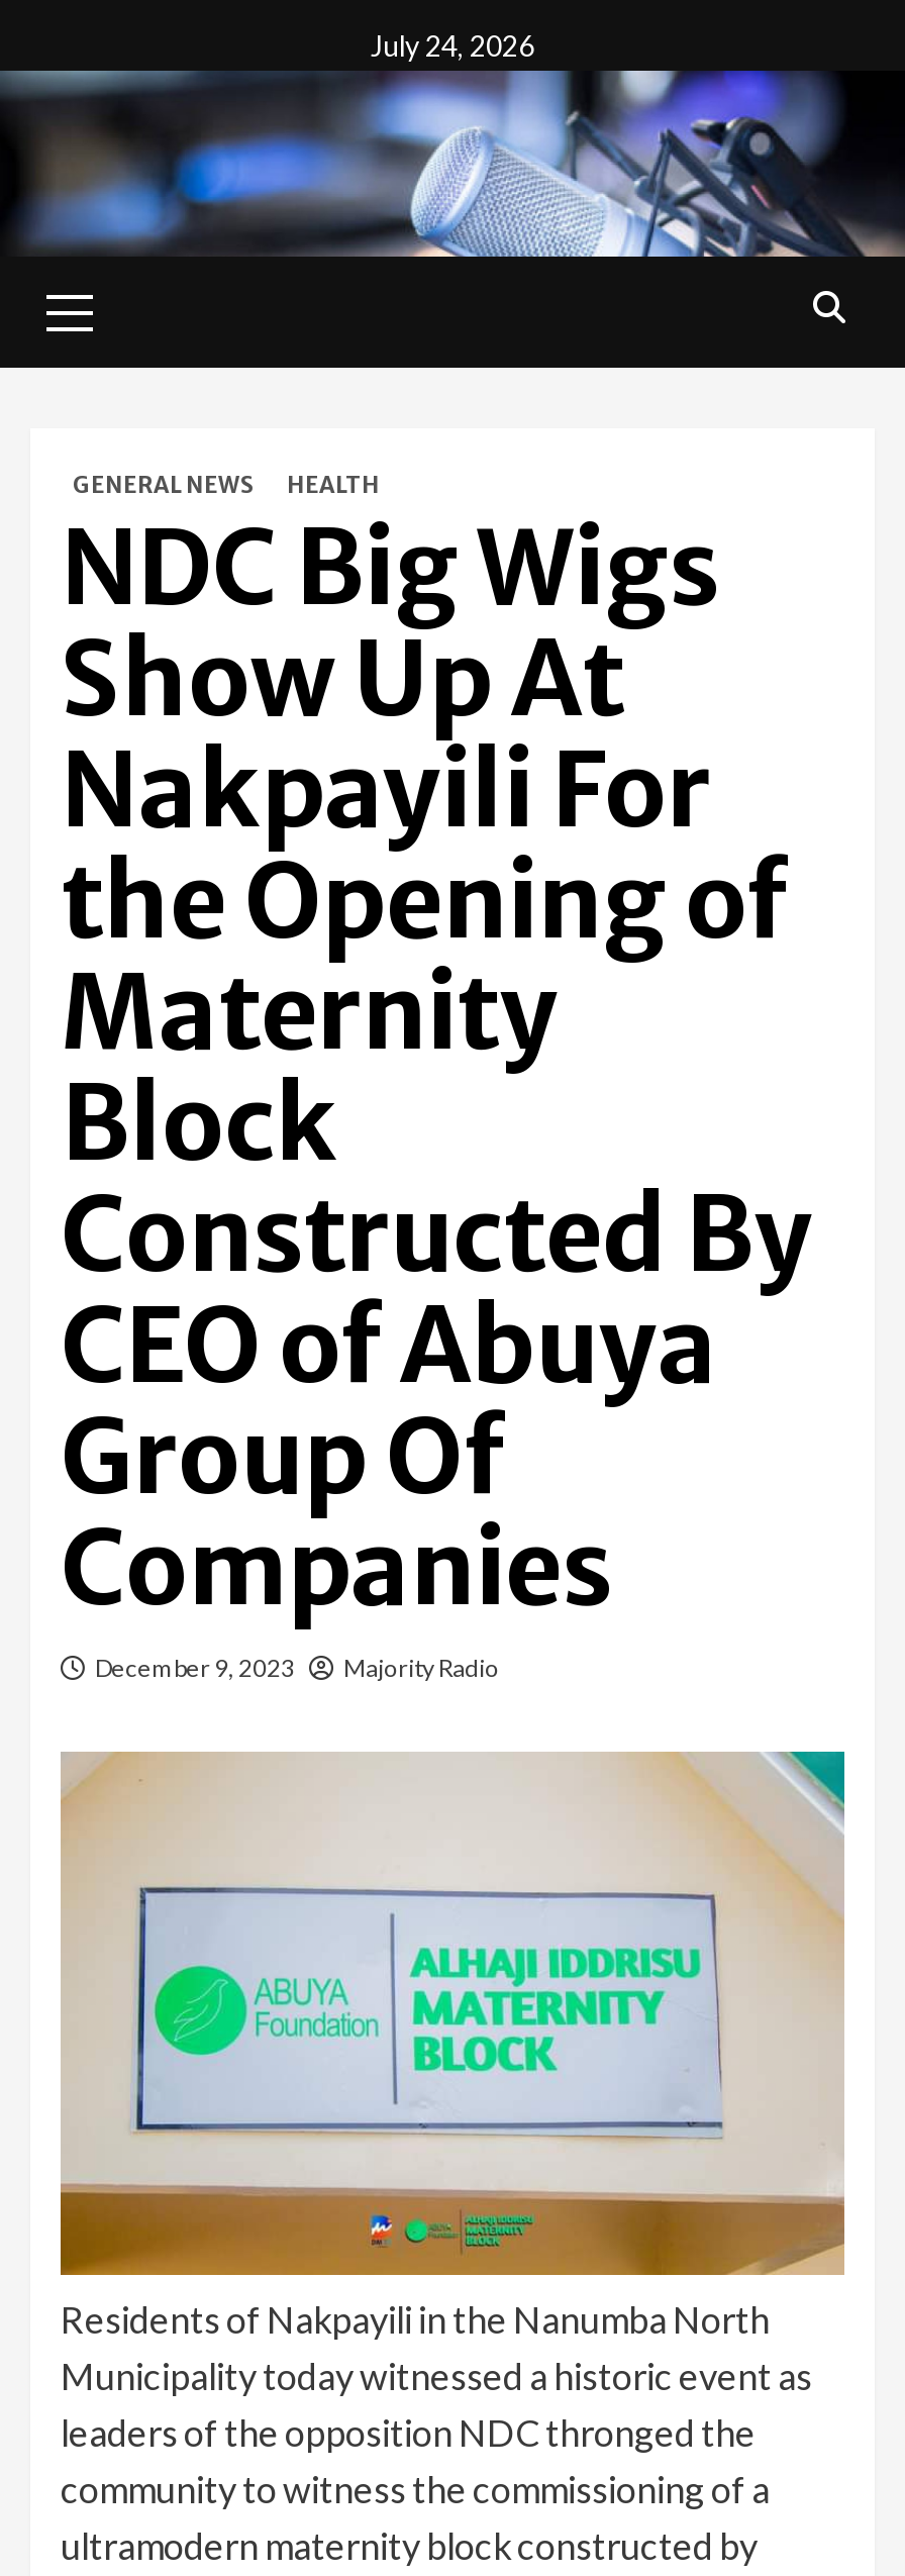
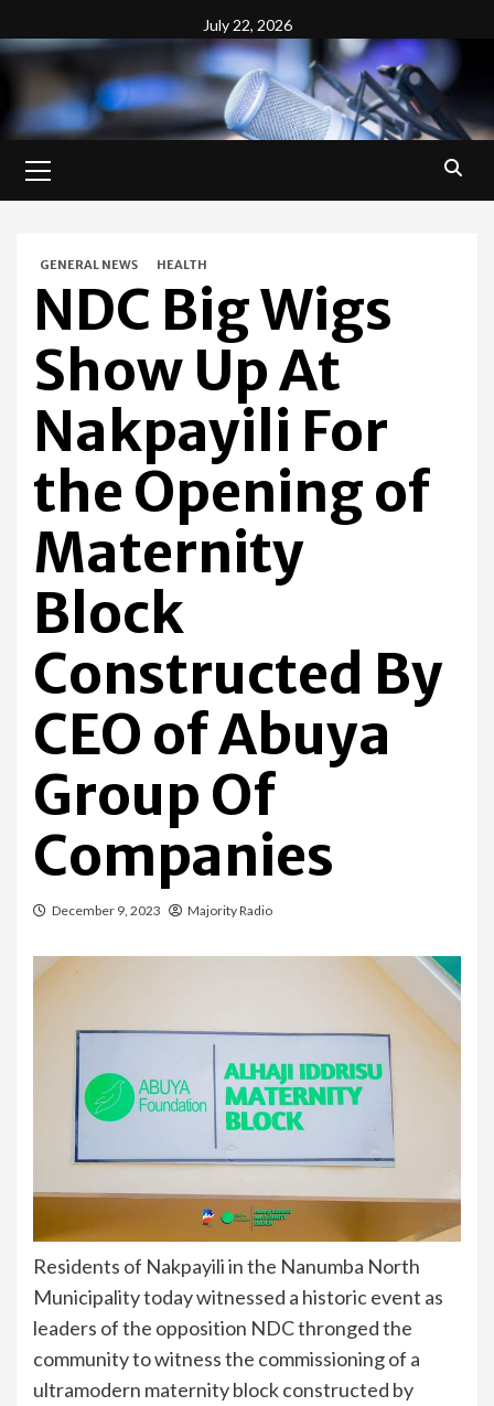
- July 24, 2026
+ July 22, 2026
